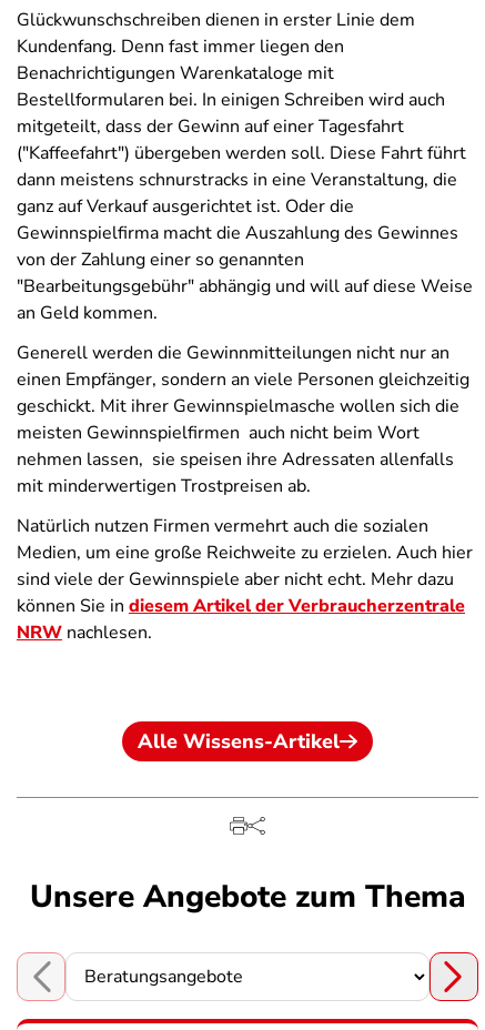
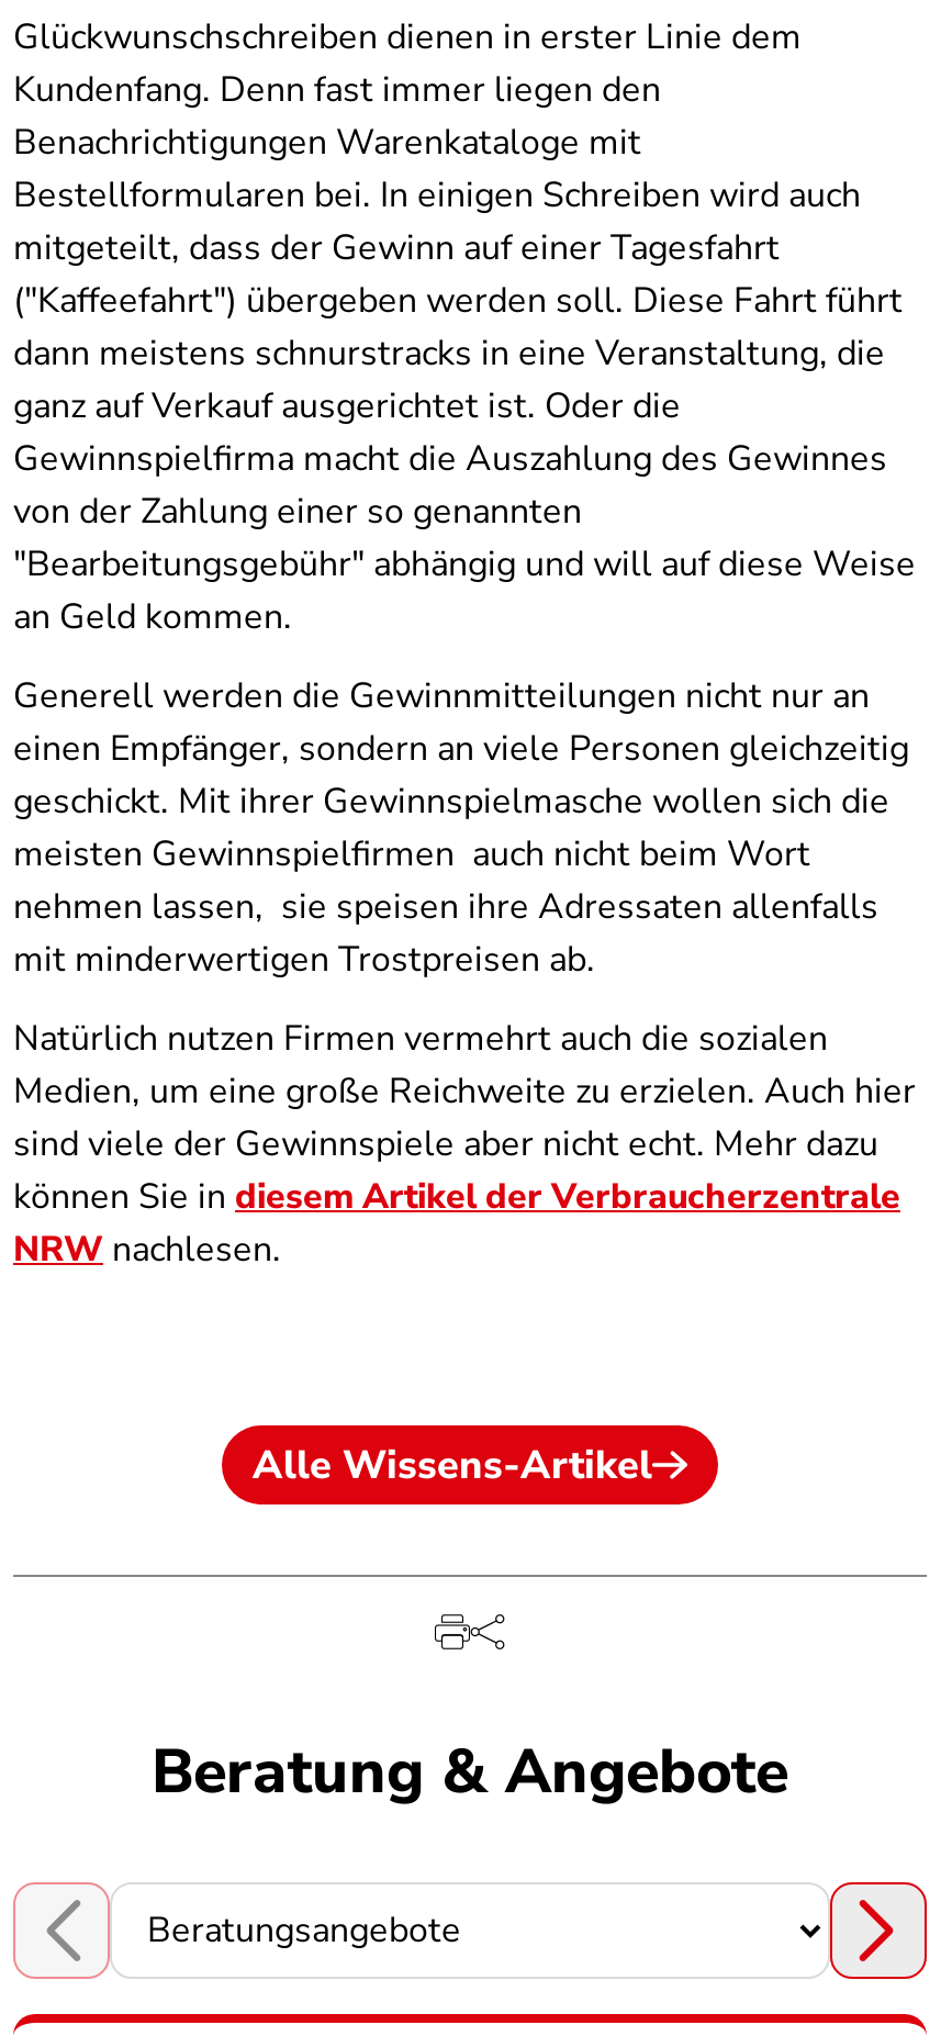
- Unsere Angebote zum Thema
+ Beratung & Angebote
